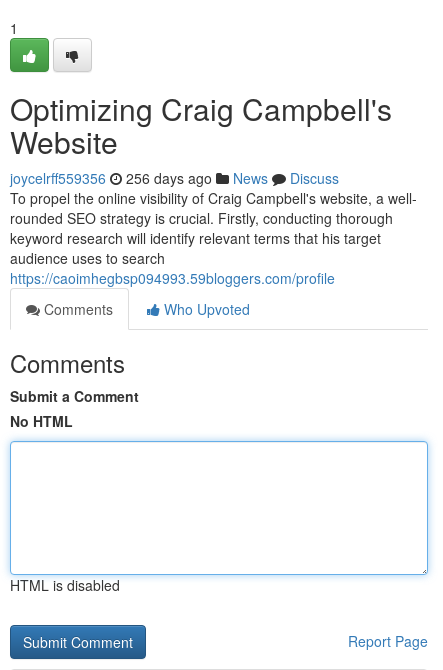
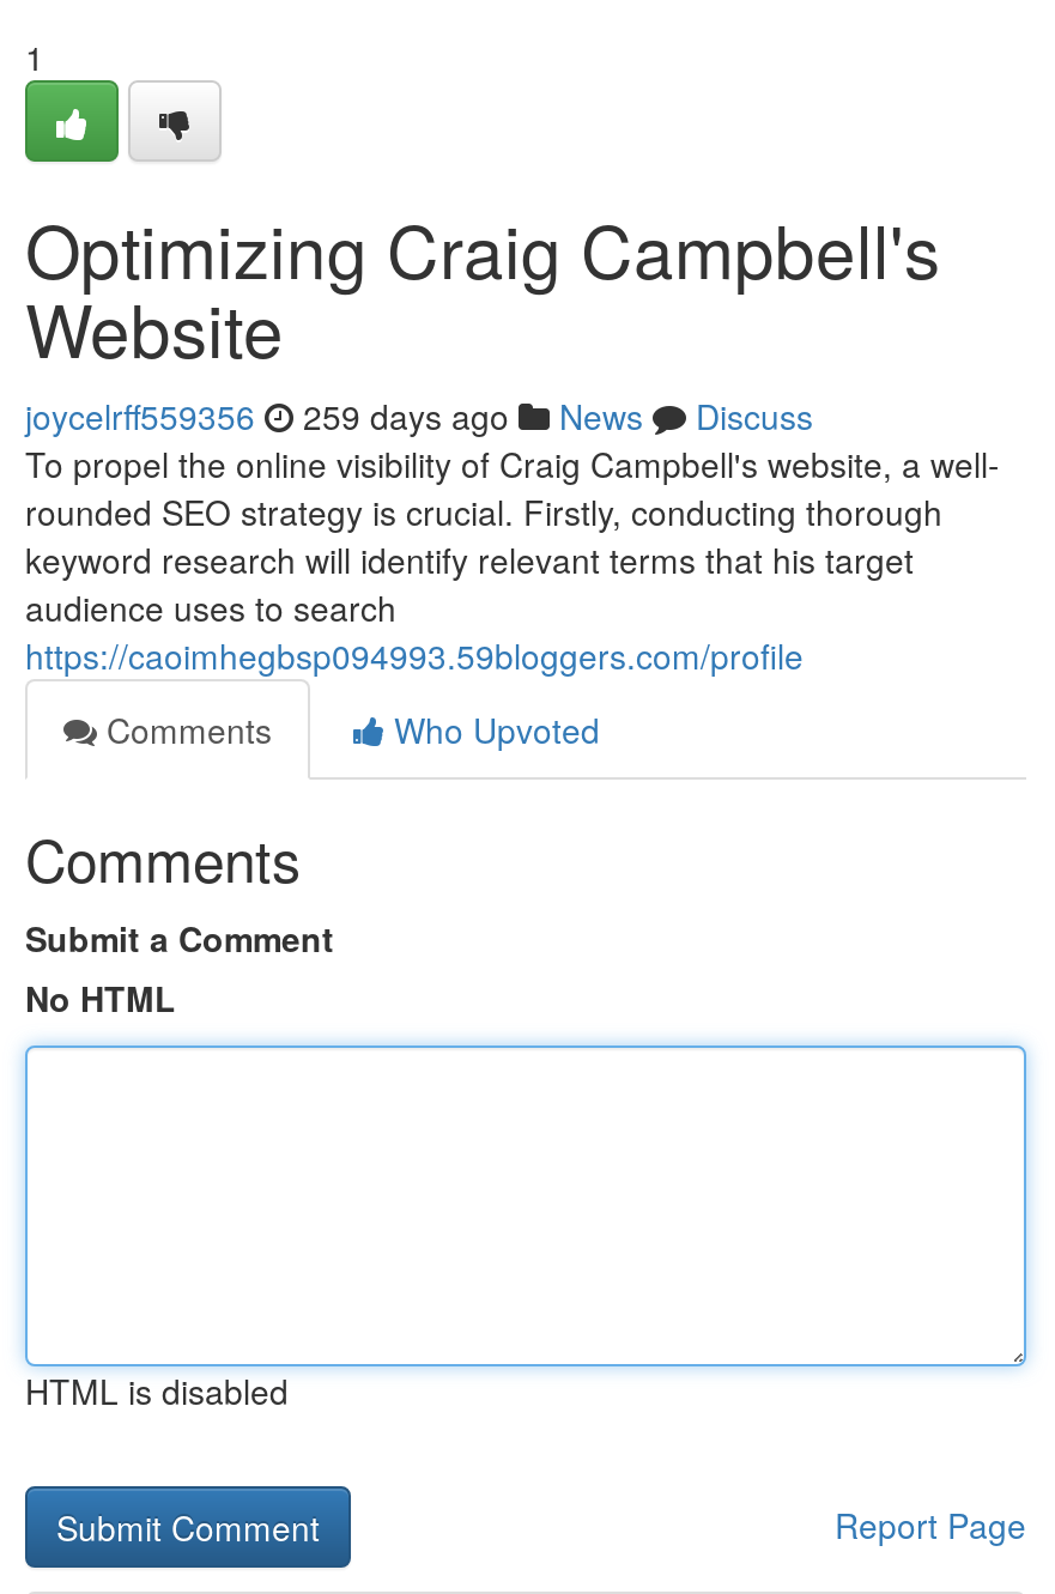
- joycelrff559356 256 days ago News Discuss
+ joycelrff559356 259 days ago News Discuss
